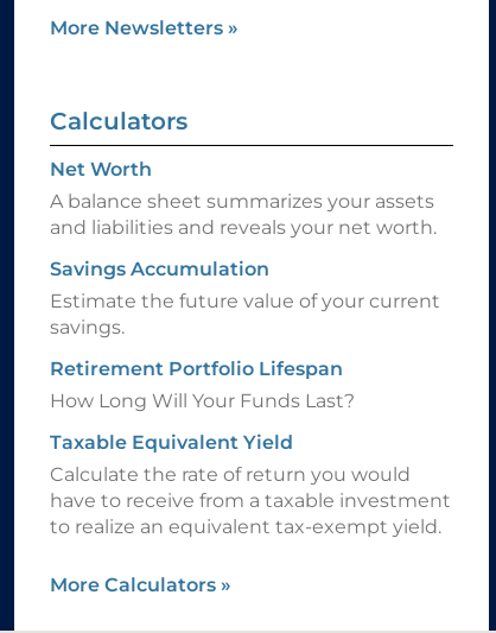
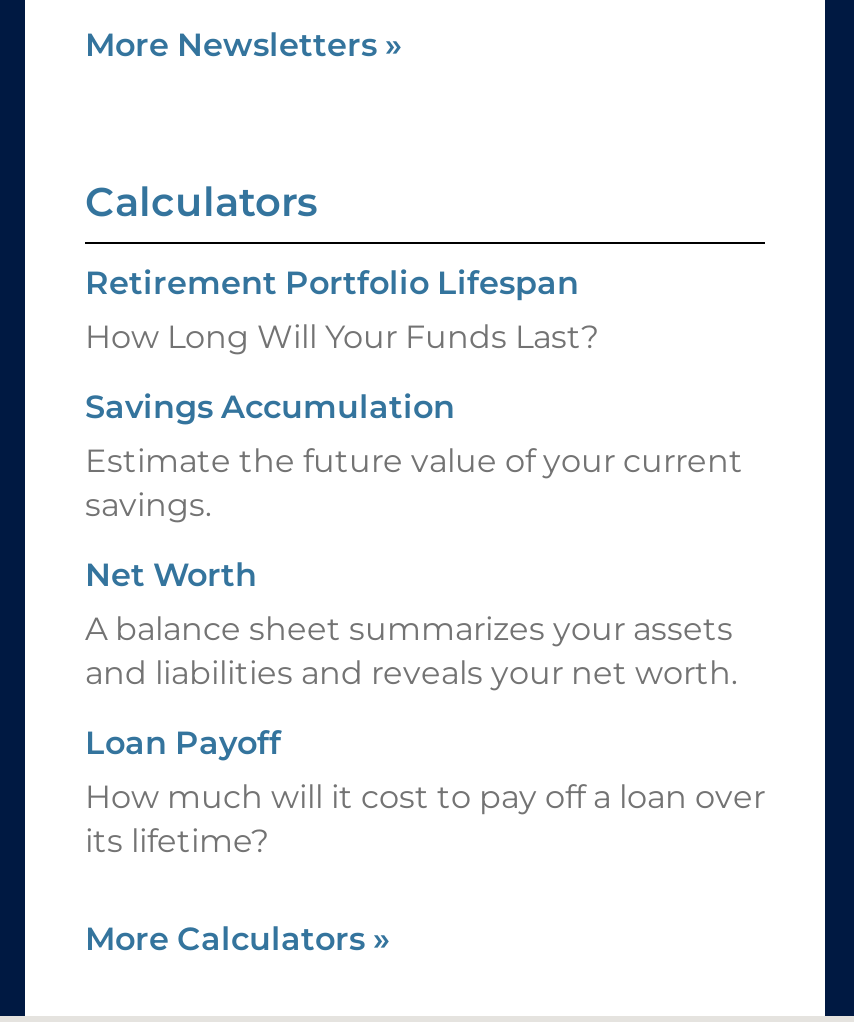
moved down: Net Worth | A balance sheet summarizes your assets | and liabilities and reveals your net worth.

moved up: Savings Accumulation | Estimate the future value of your current | savings. | Retirement Portfolio Lifespan | How Long Will Your Funds Last?

- Taxable Equivalent Yield
- Calculate the rate of return you would
- have to receive from a taxable investment
- to realize an equivalent tax-exempt yield.
+ Loan Payoff
+ How much will it cost to pay off a loan over
+ its lifetime?
